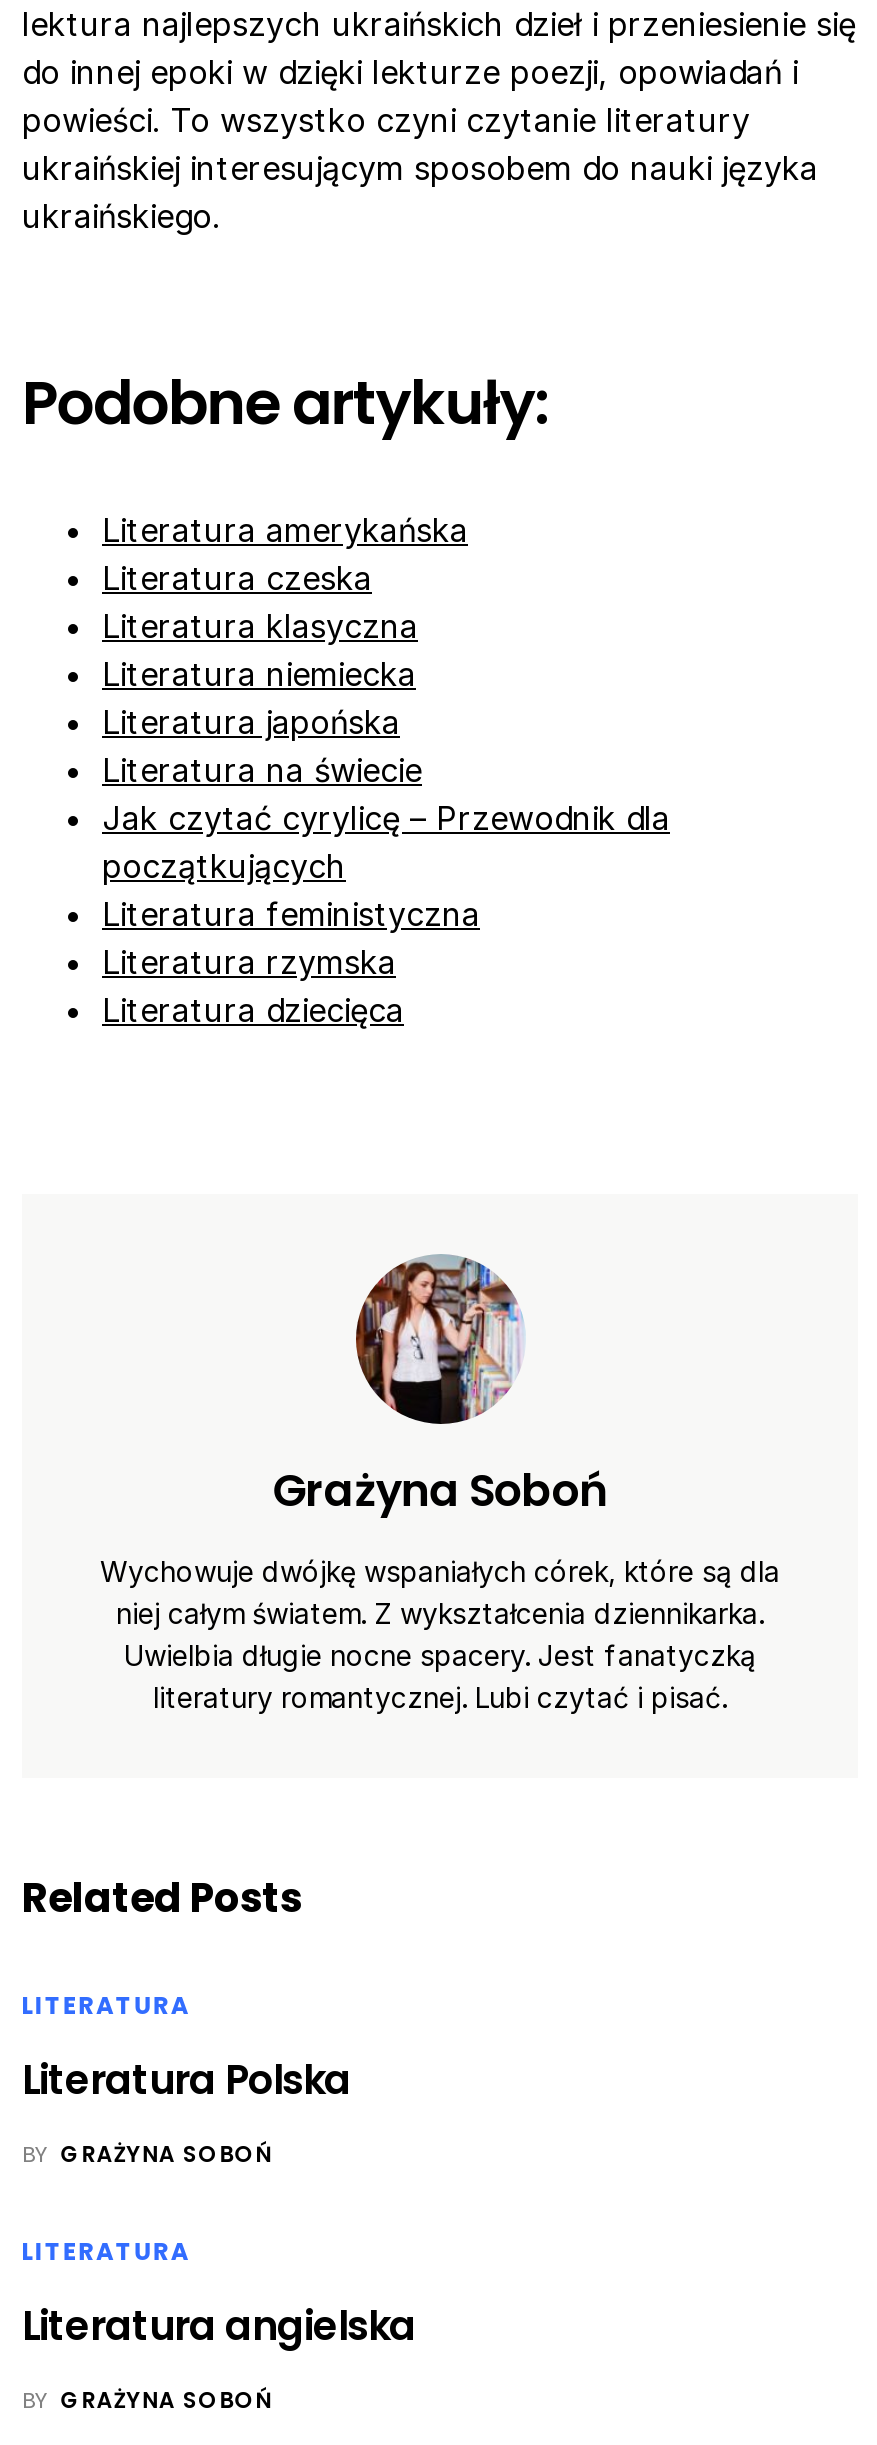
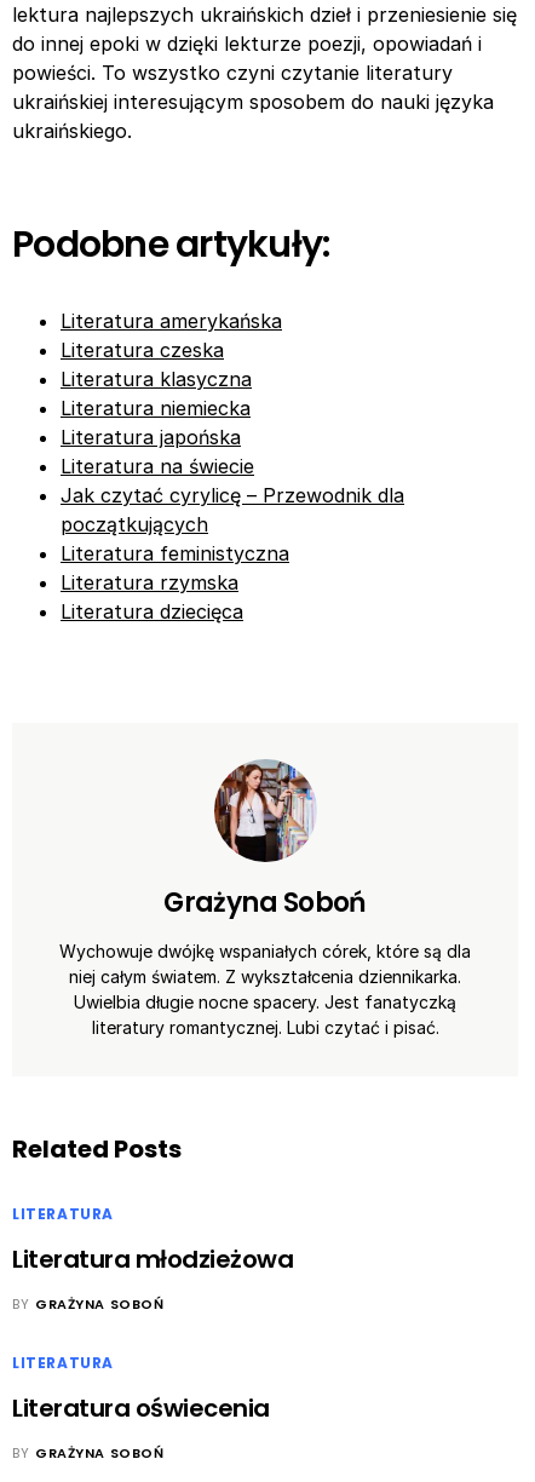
- Literatura Polska
+ Literatura młodzieżowa

- Literatura angielska
+ Literatura oświecenia
